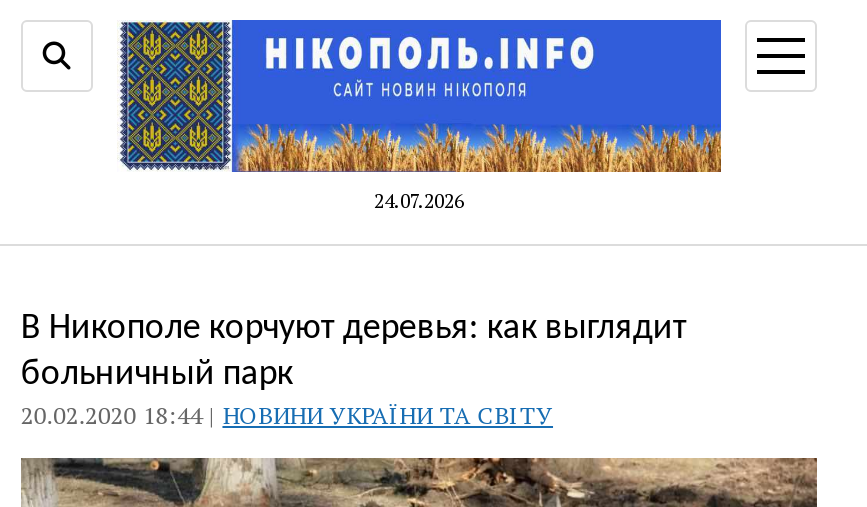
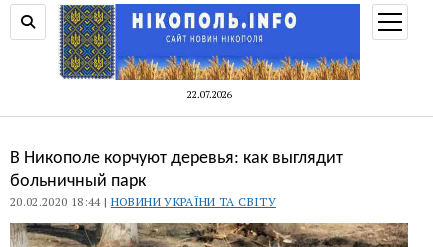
- 24.07.2026
+ 22.07.2026
